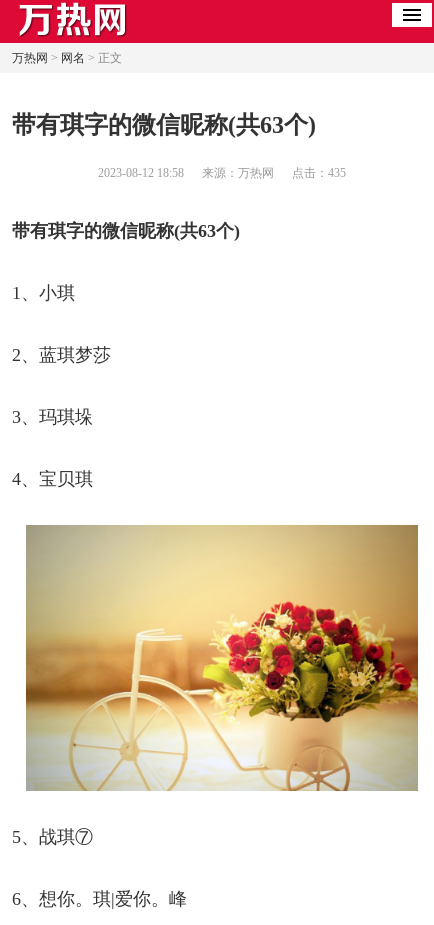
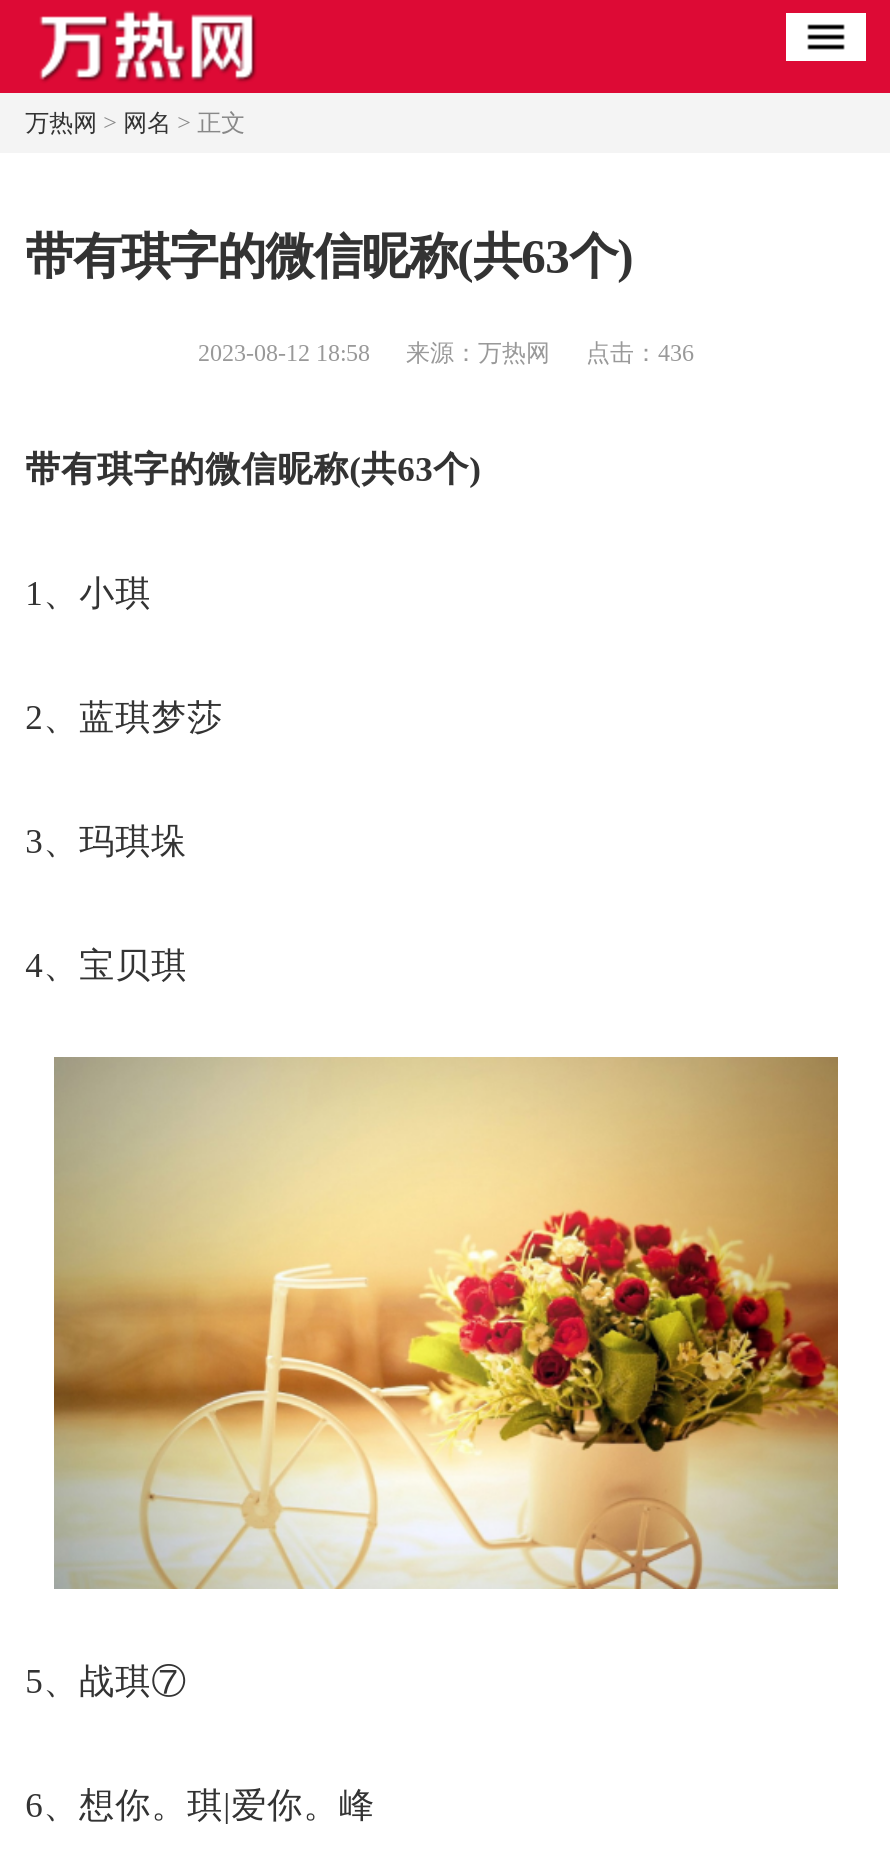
- 2023-08-12 18:58 来源：万热网 点击：435
+ 2023-08-12 18:58 来源：万热网 点击：436
